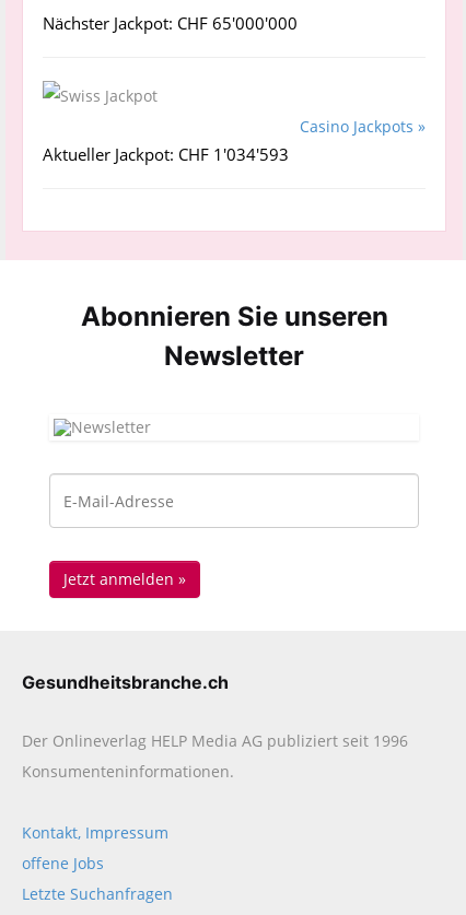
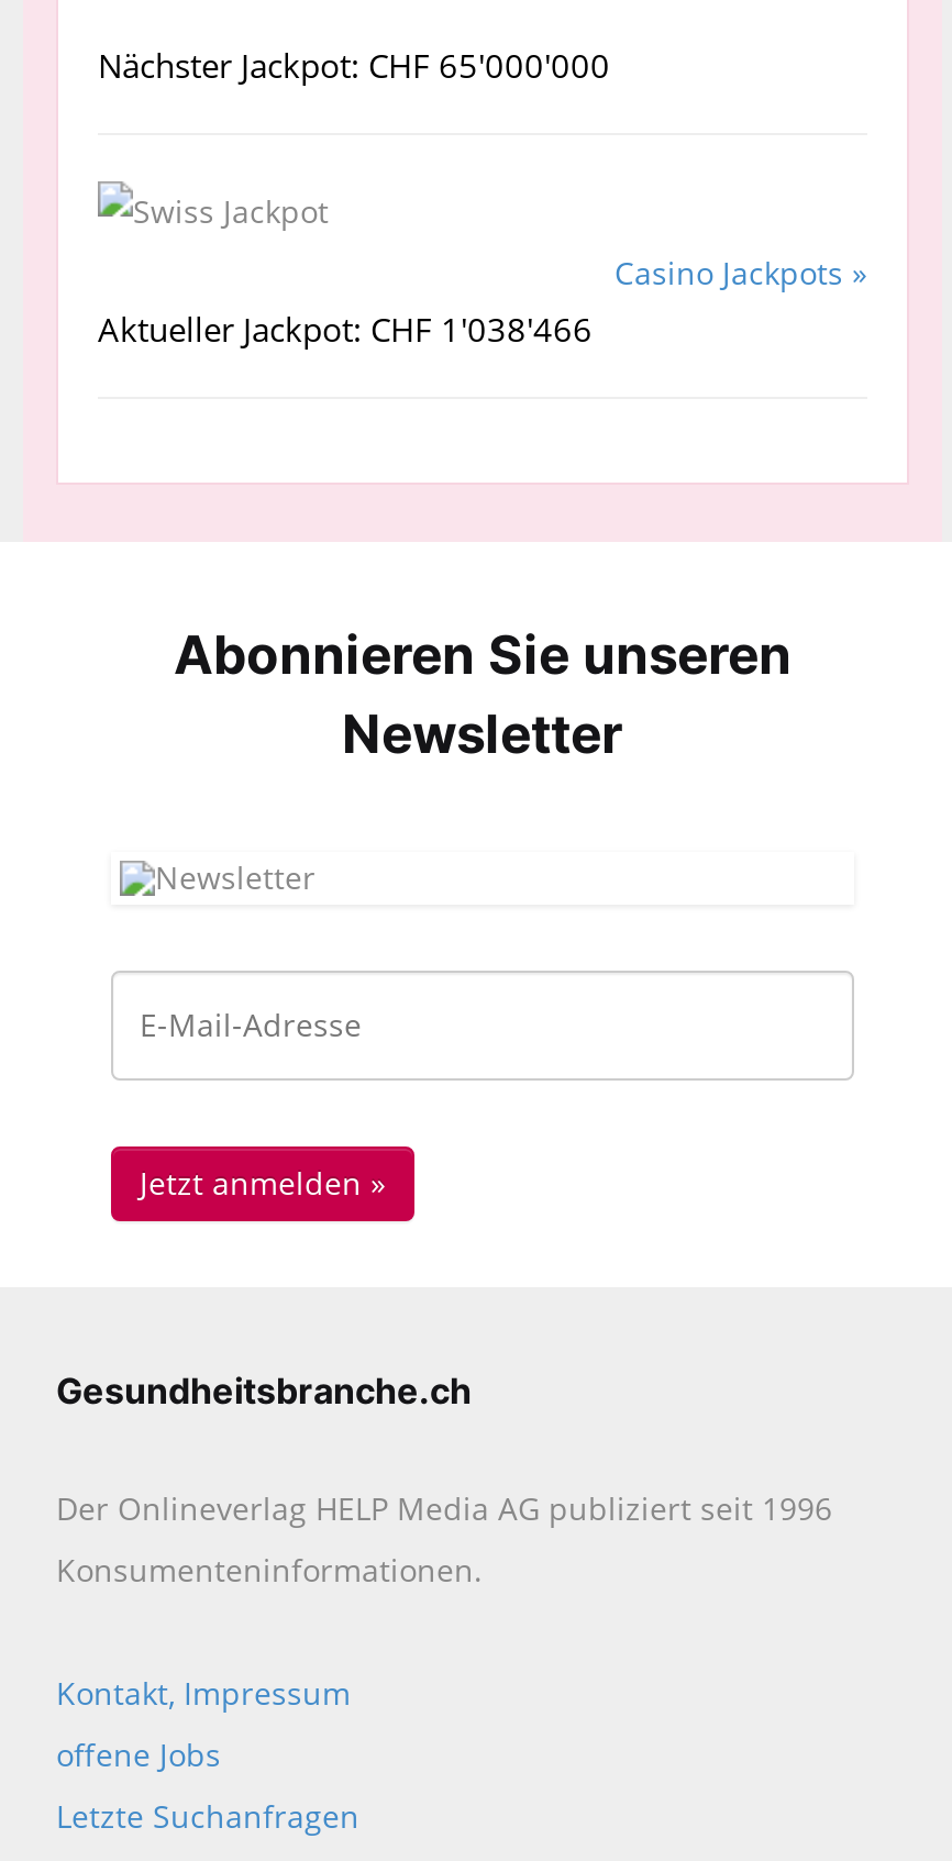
- Aktueller Jackpot: CHF 1'034'593
+ Aktueller Jackpot: CHF 1'038'466
